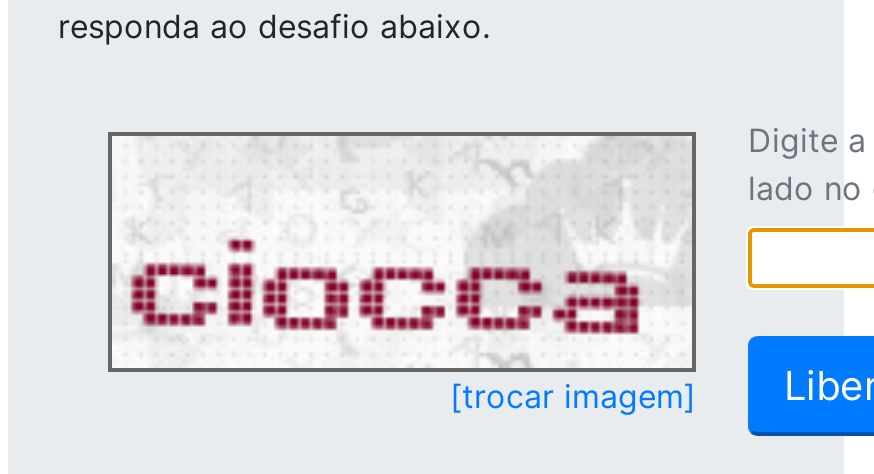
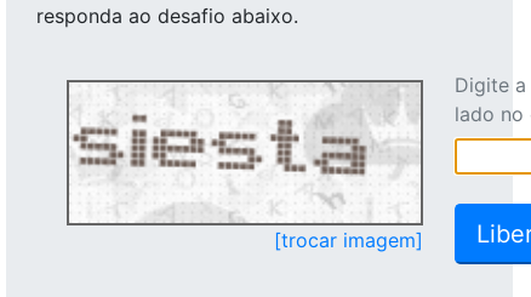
- [image]
+ [image]
